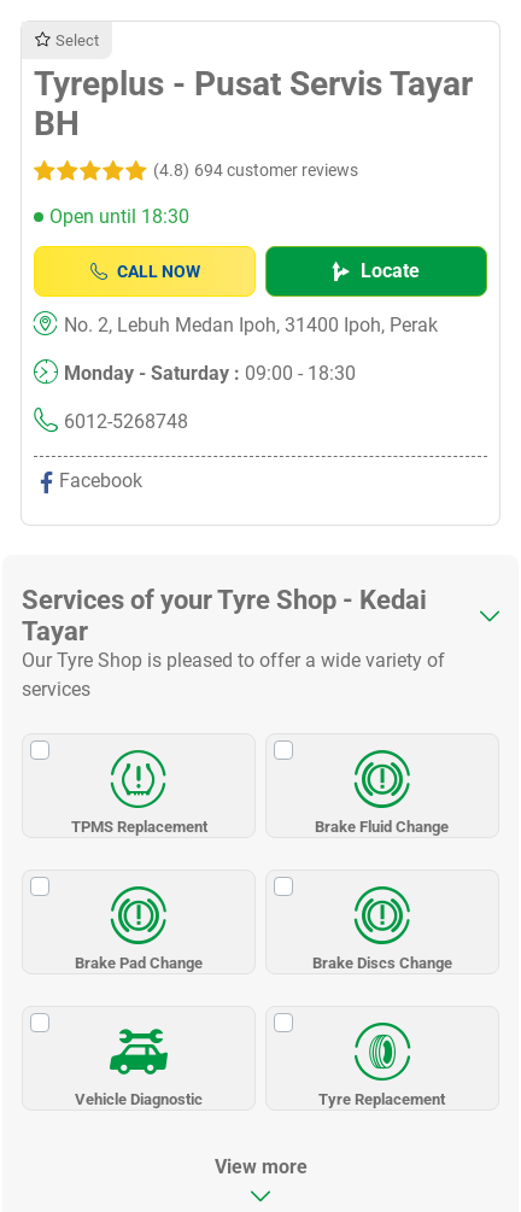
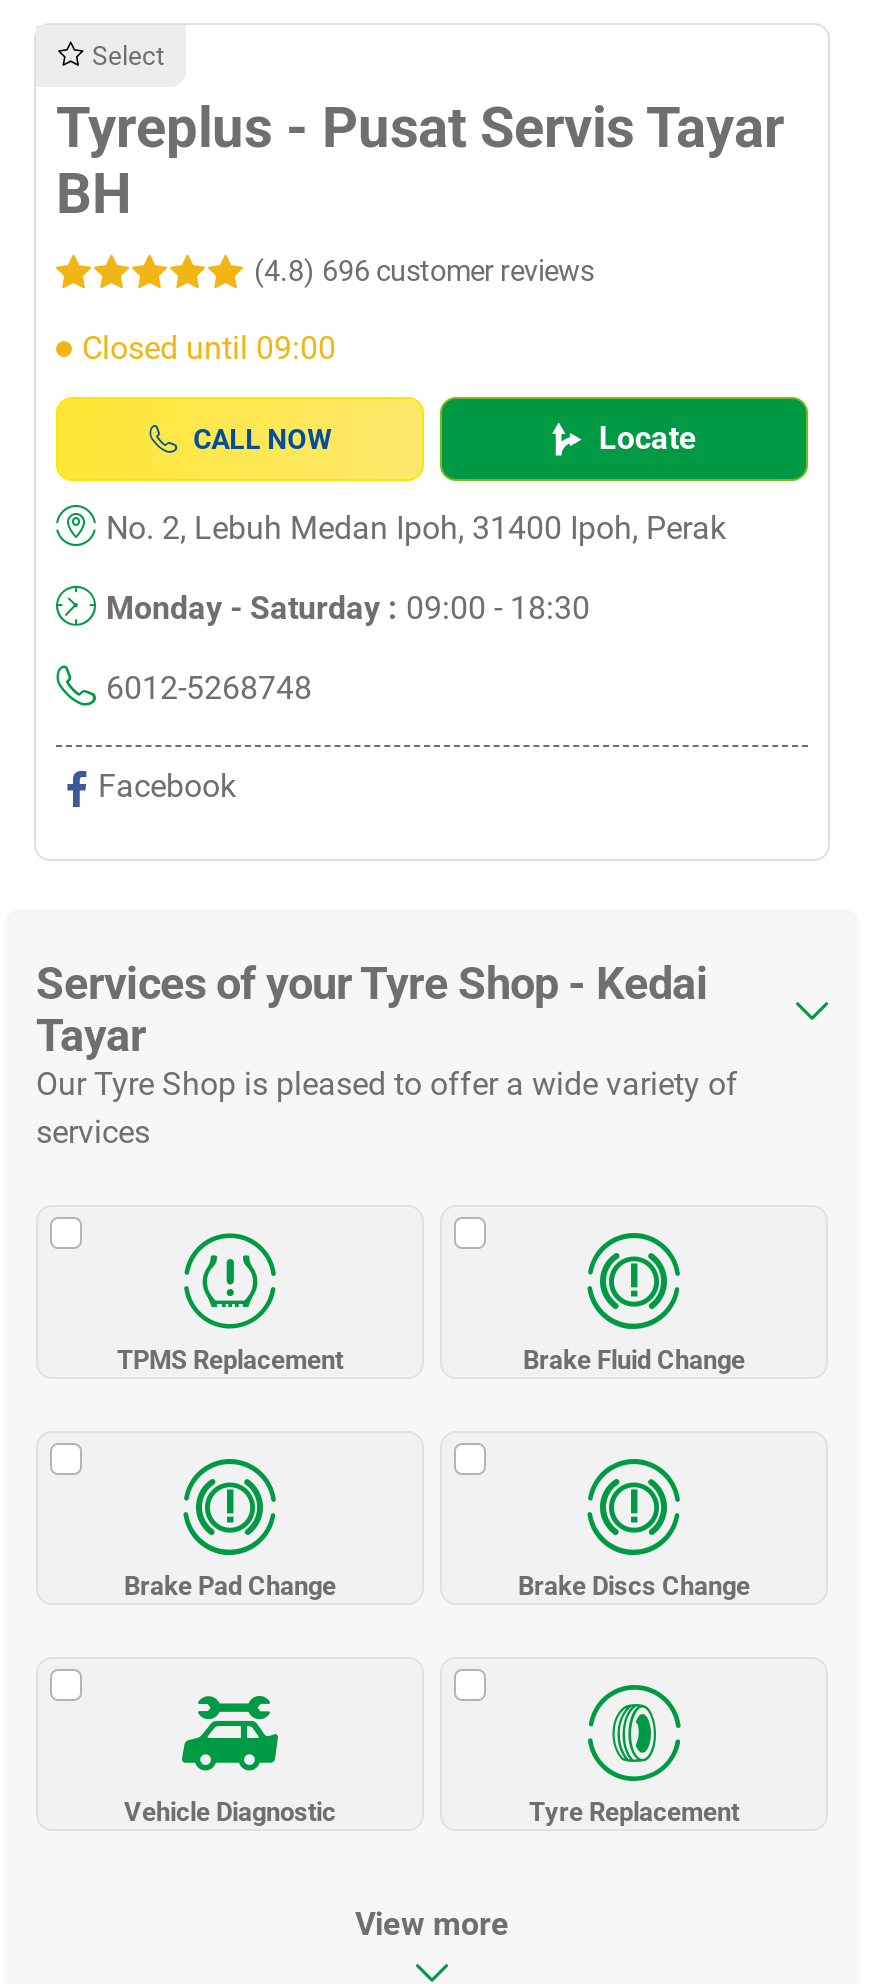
- (4.8) 694 customer reviews
+ (4.8) 696 customer reviews

- Open until 18:30
+ Closed until 09:00
